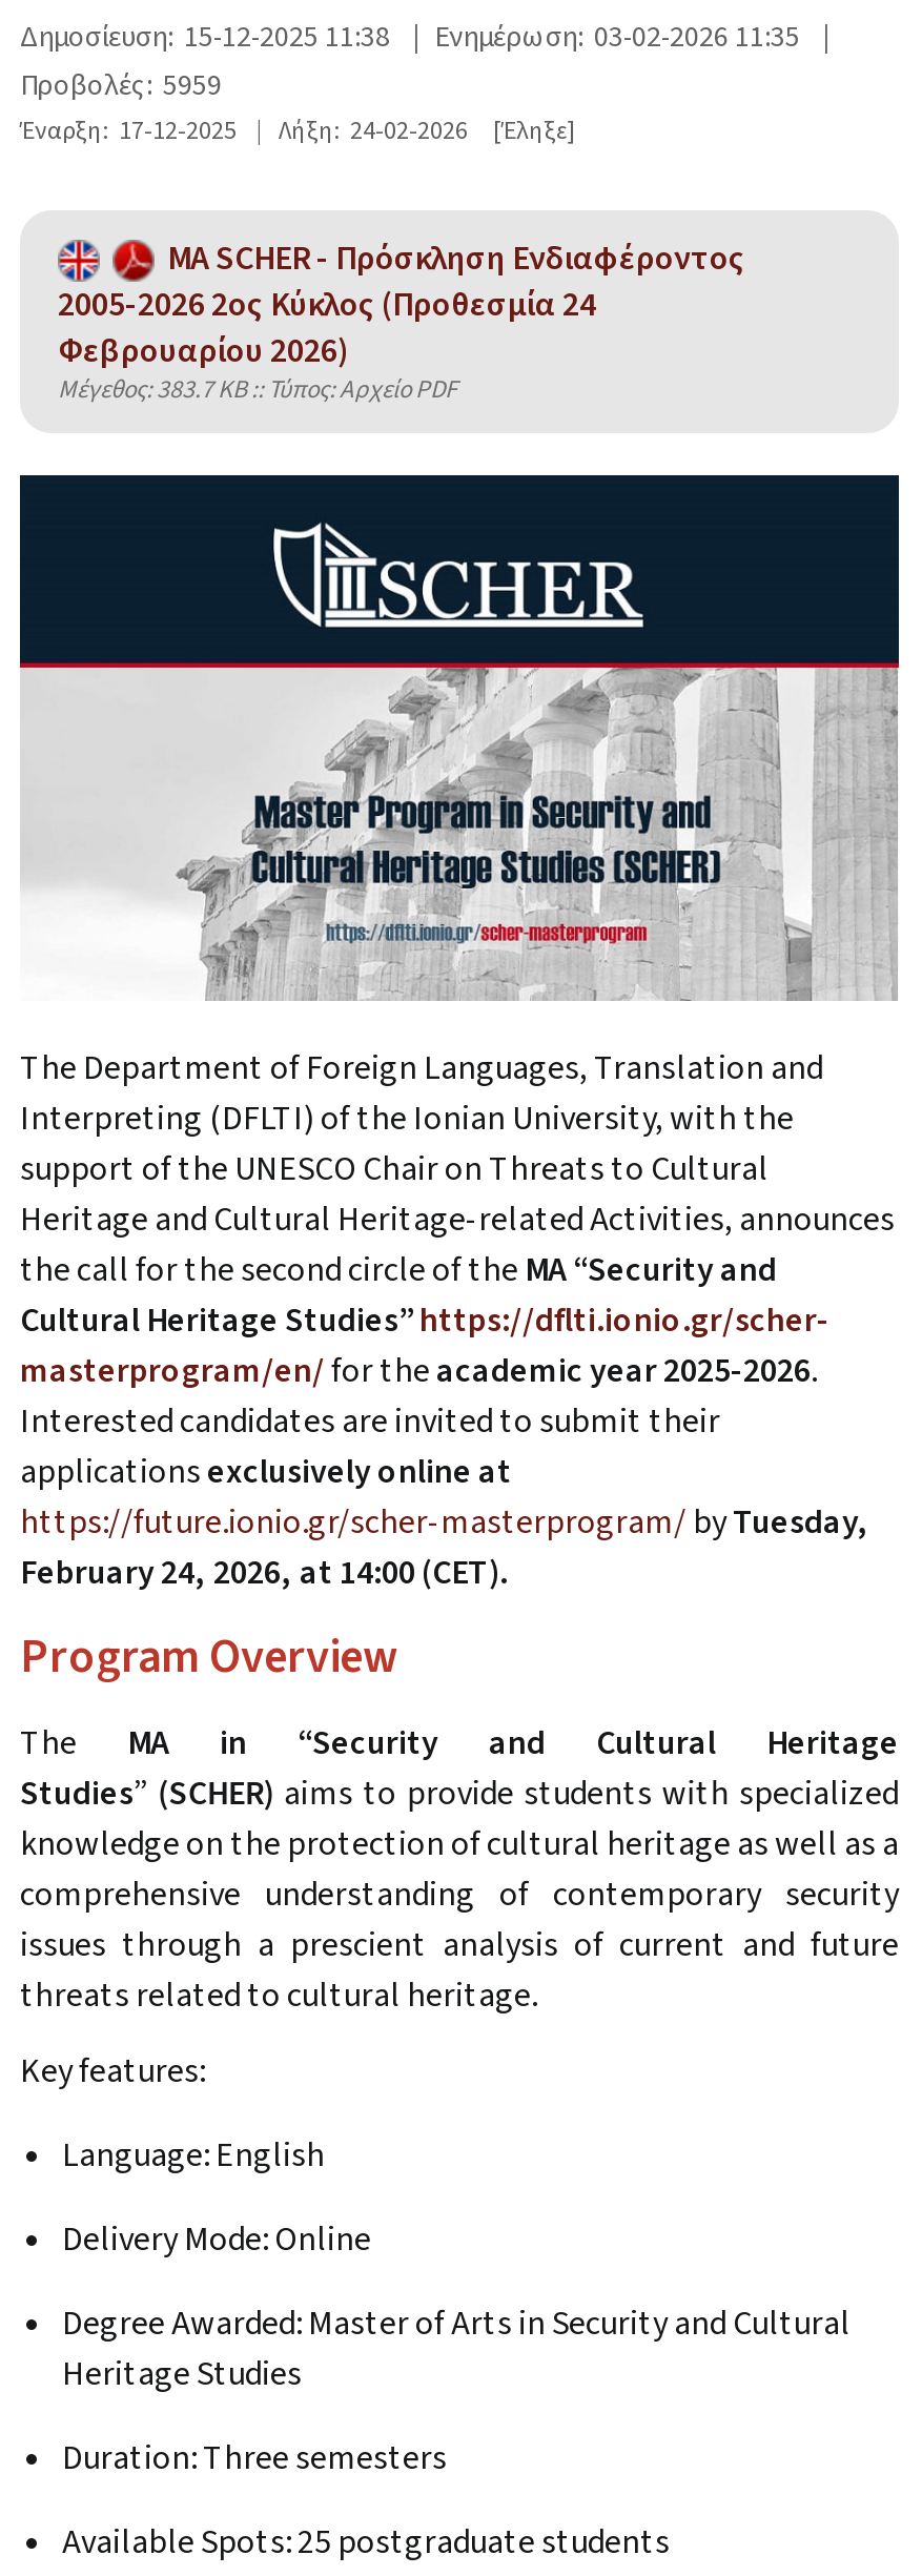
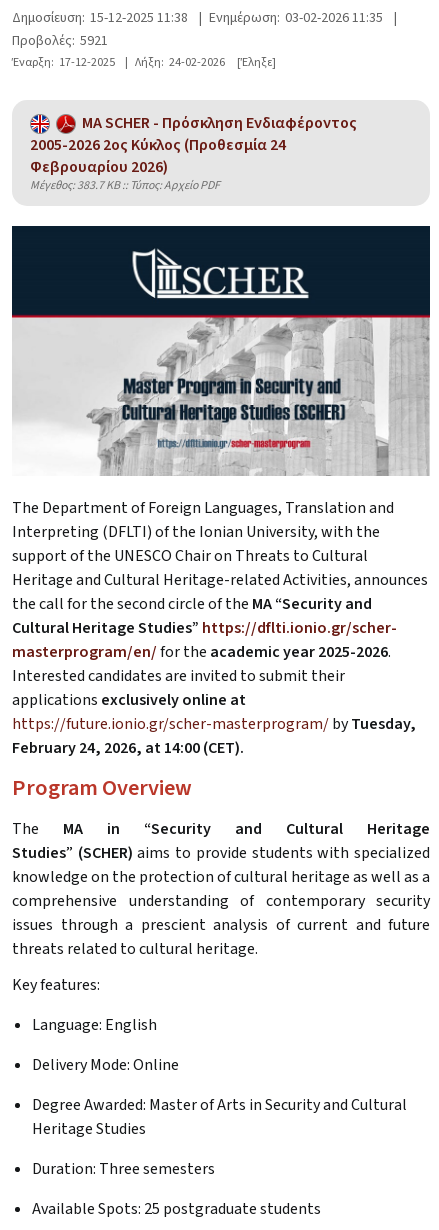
- Προβολές: 5959
+ Προβολές: 5921
